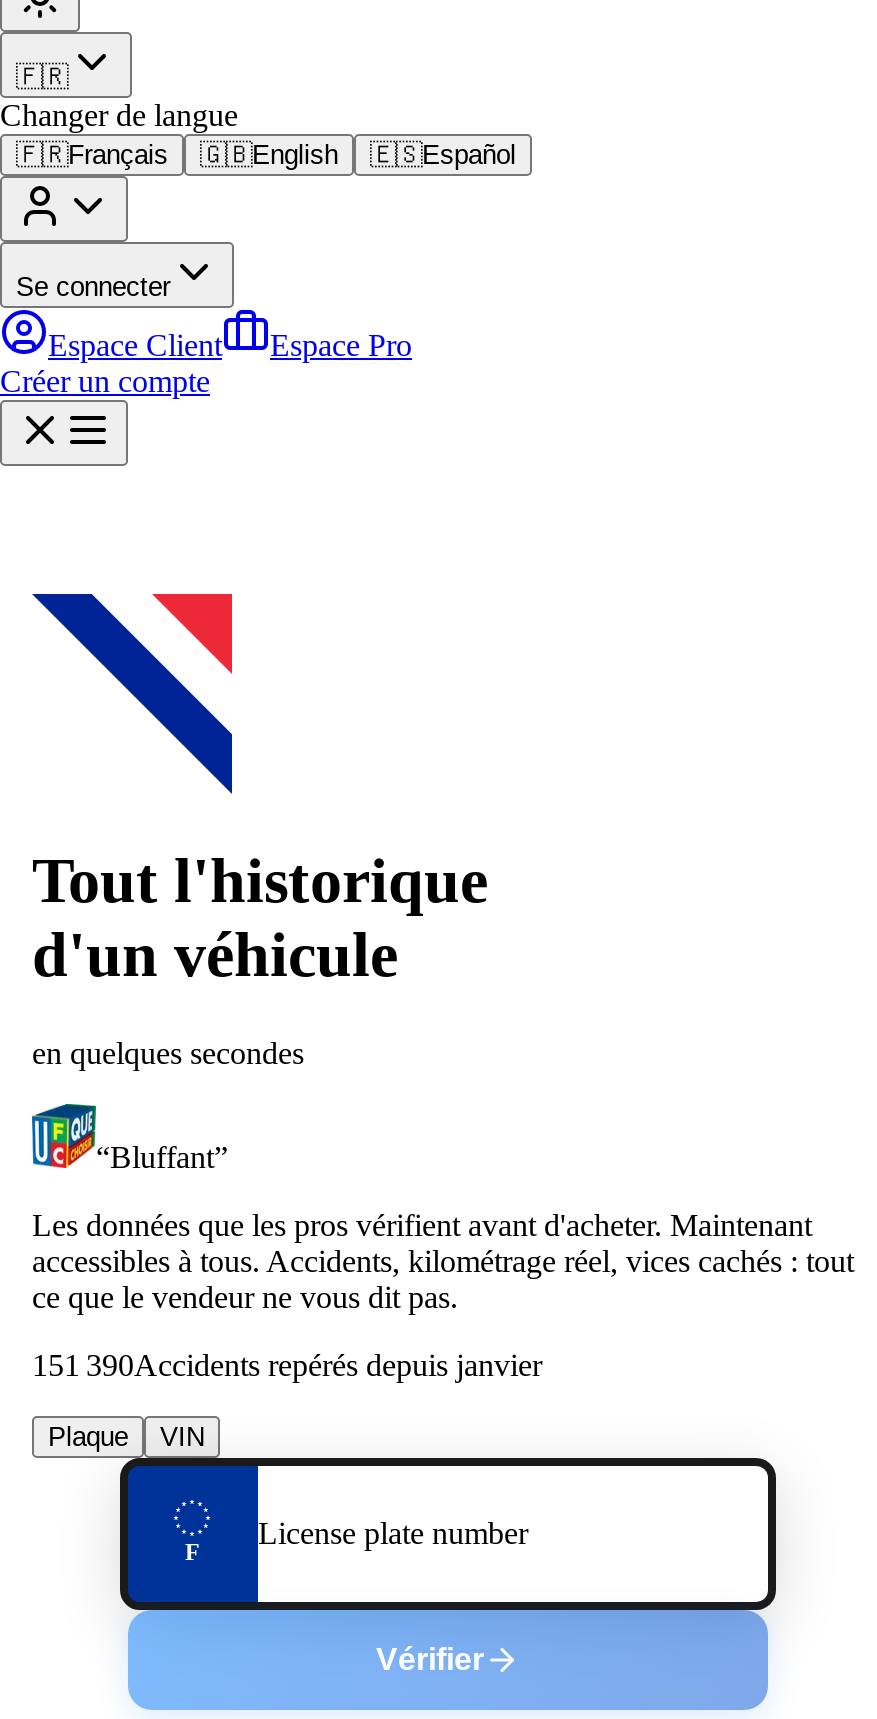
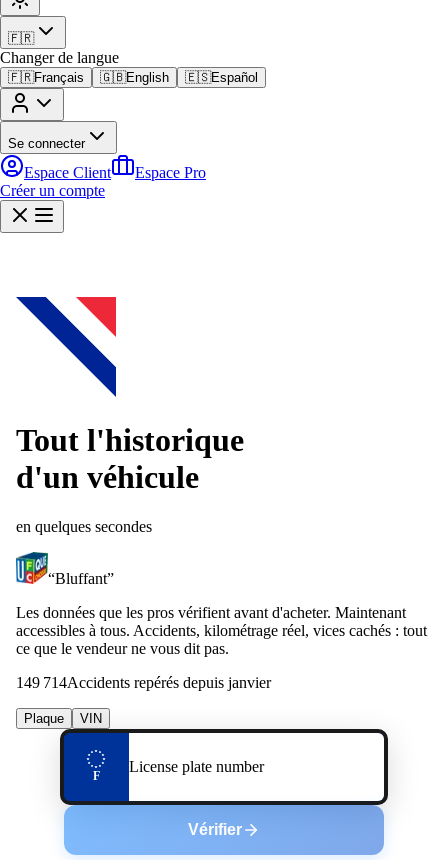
- 151 390Accidents repérés depuis janvier
+ 149 714Accidents repérés depuis janvier
